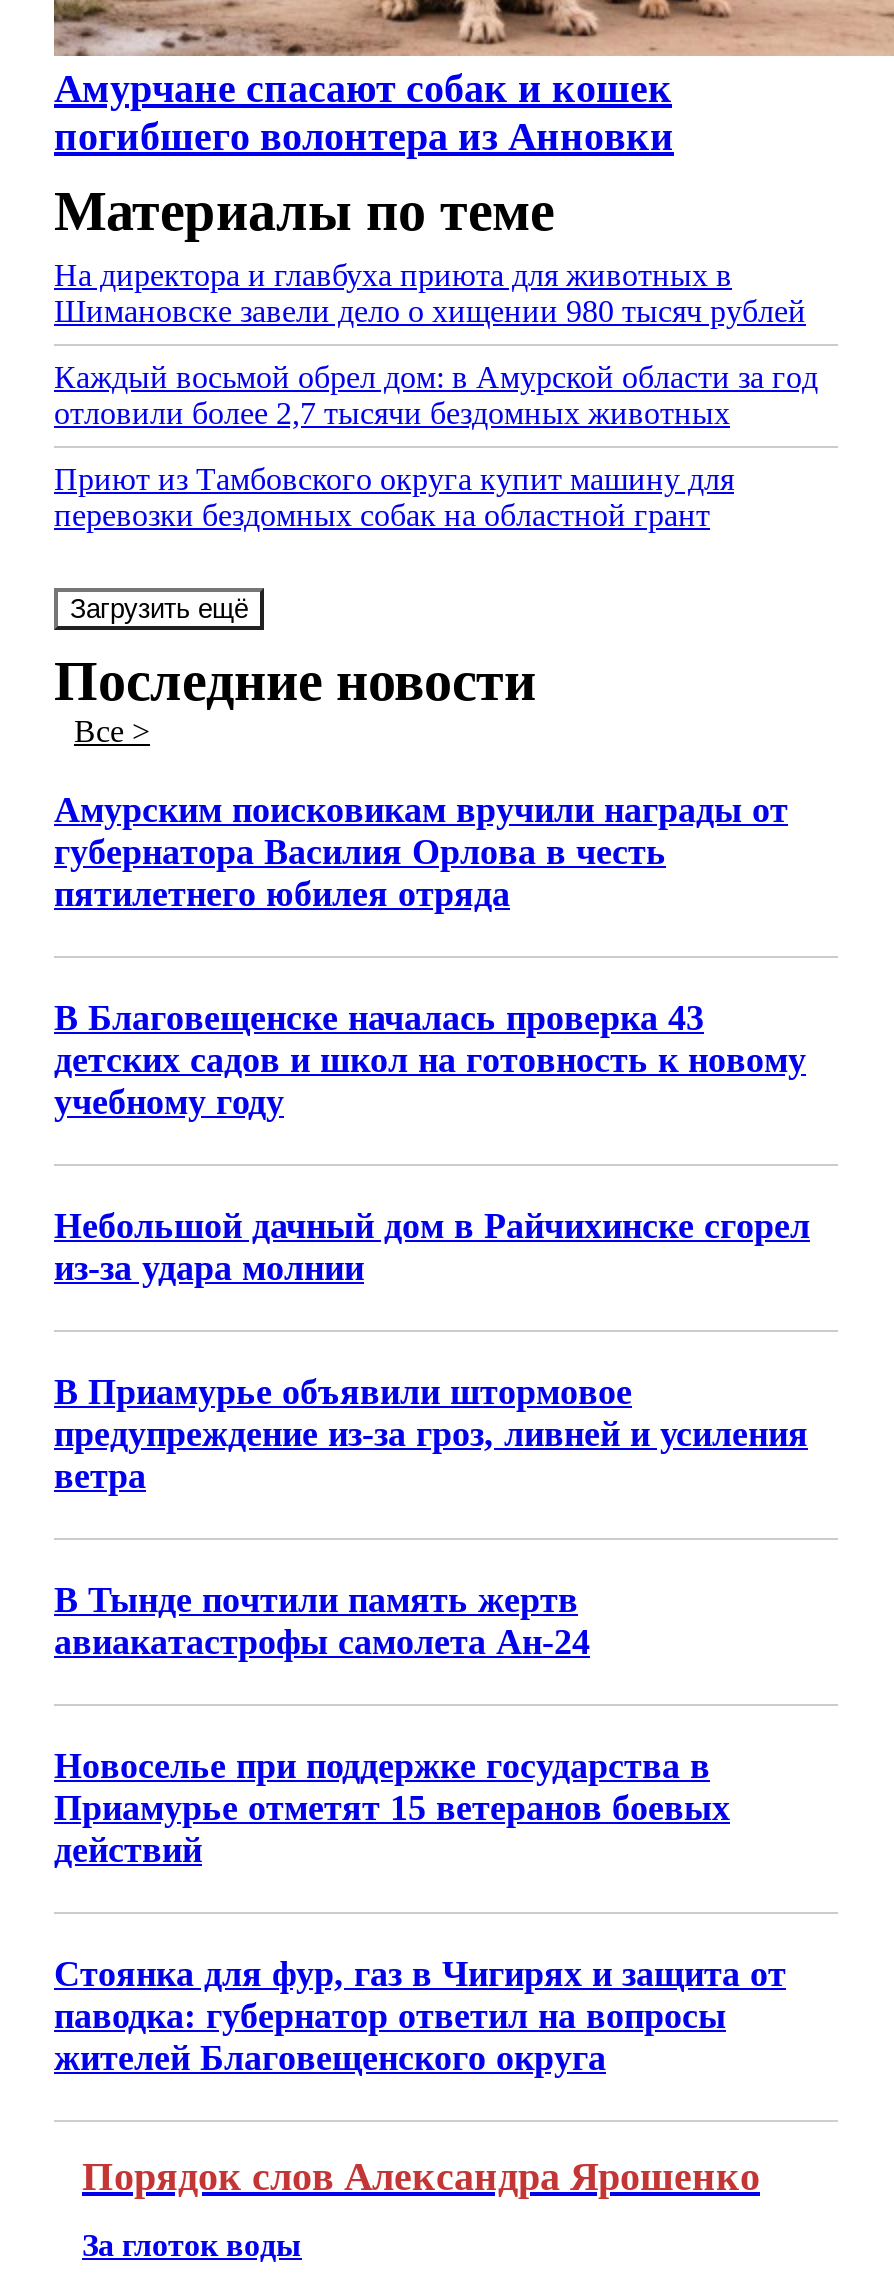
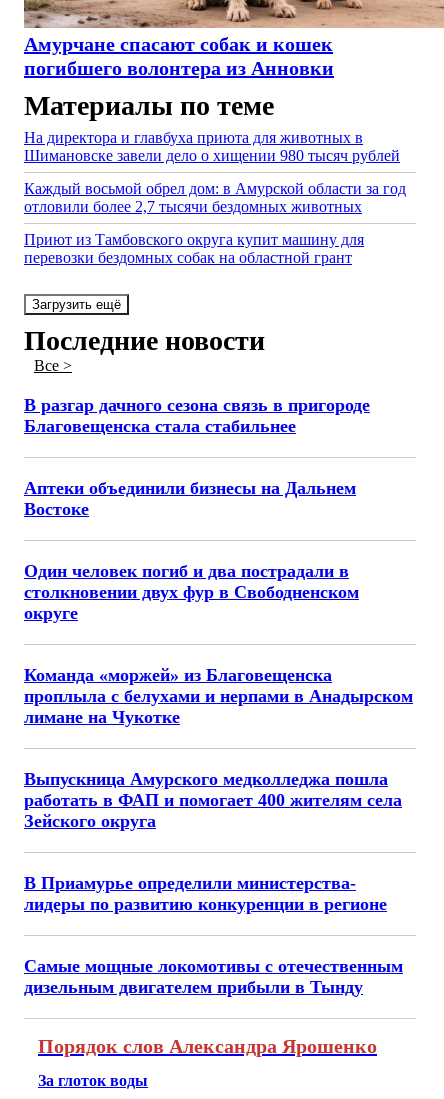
- Амурским поисковикам вручили награды от
- губернатора Василия Орлова в честь
- пятилетнего юбилея отряда
+ В разгар дачного сезона связь в пригороде
+ Благовещенска стала стабильнее

- В Благовещенске началась проверка 43
- детских садов и школ на готовность к новому
- учебному году
+ Аптеки объединили бизнесы на Дальнем
+ Востоке

- Небольшой дачный дом в Райчихинске сгорел
- из-за удара молнии
+ Один человек погиб и два пострадали в
+ столкновении двух фур в Свободненском
+ округе

- В Приамурье объявили штормовое
- предупреждение из-за гроз, ливней и усиления
- ветра
+ Команда «моржей» из Благовещенска
+ проплыла с белухами и нерпами в Анадырском
+ лимане на Чукотке

- В Тынде почтили память жертв
- авиакатастрофы самолета Ан-24
+ Выпускница Амурского медколледжа пошла
+ работать в ФАП и помогает 400 жителям села
+ Зейского округа

- Новоселье при поддержке государства в
- Приамурье отметят 15 ветеранов боевых
- действий
+ В Приамурье определили министерства-
+ лидеры по развитию конкуренции в регионе

- Стоянка для фур, газ в Чигирях и защита от
- паводка: губернатор ответил на вопросы
- жителей Благовещенского округа
+ Самые мощные локомотивы с отечественным
+ дизельным двигателем прибыли в Тынду
